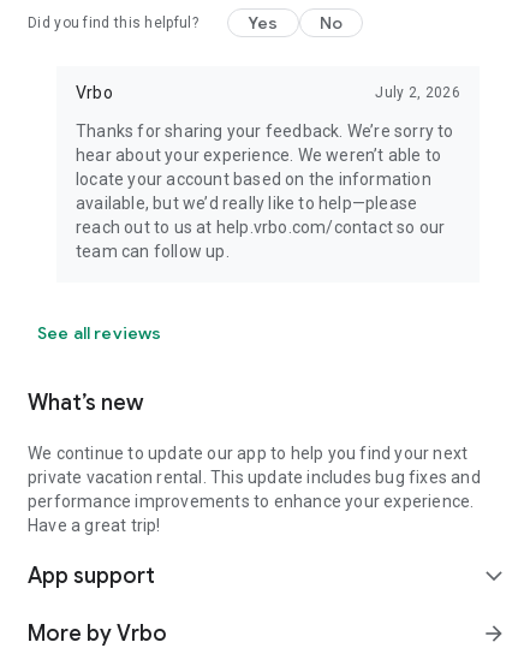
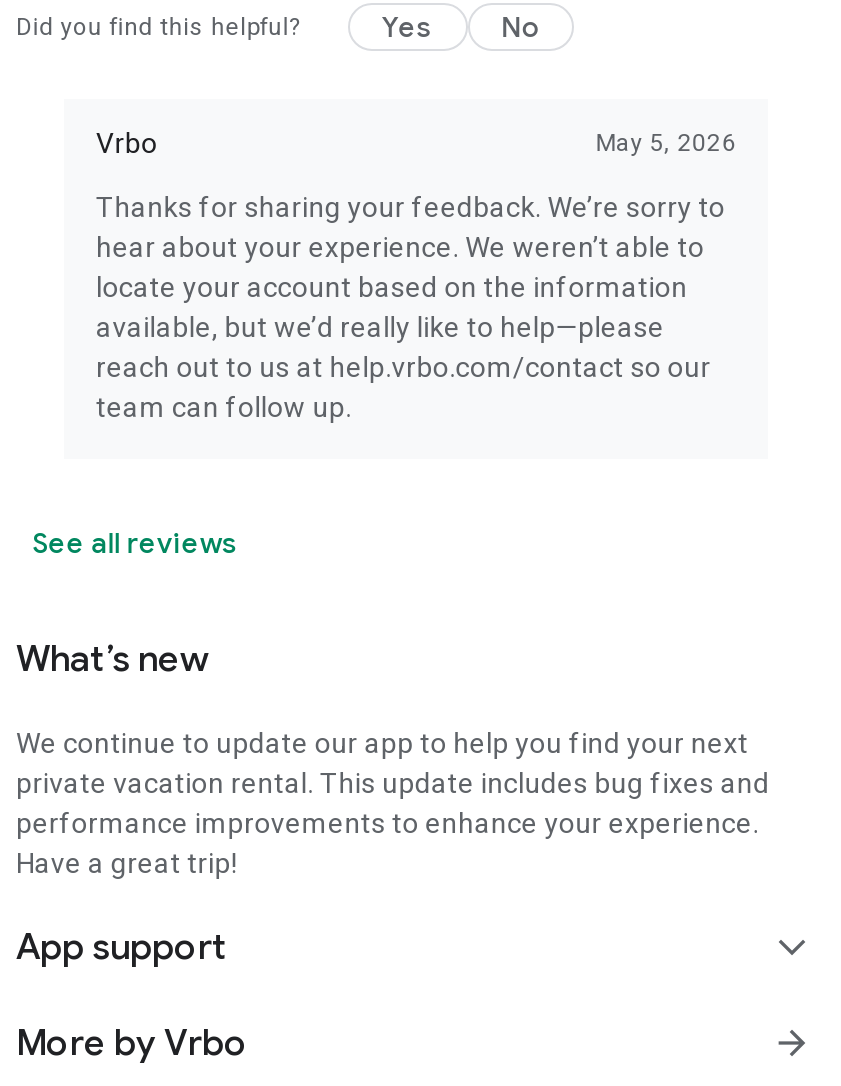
- July 2, 2026
+ May 5, 2026
